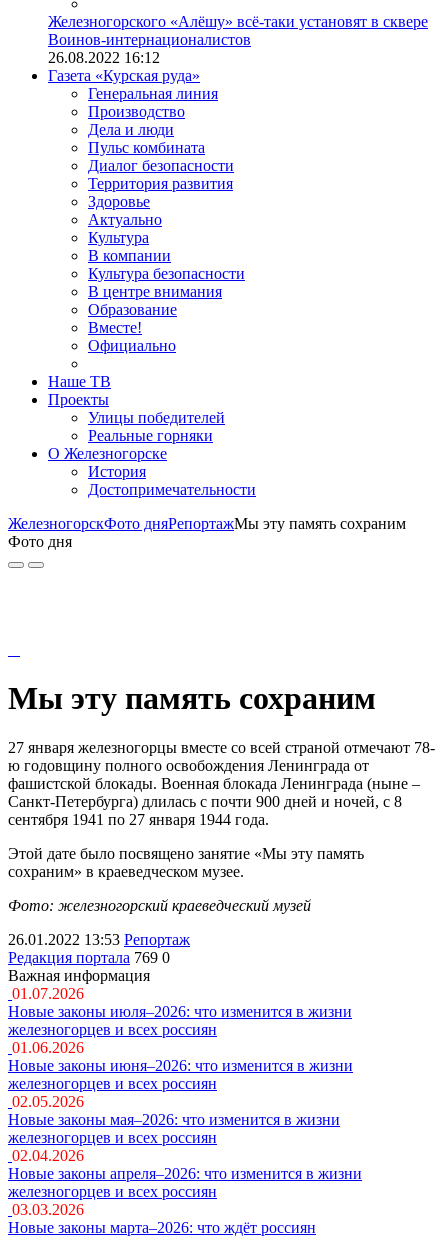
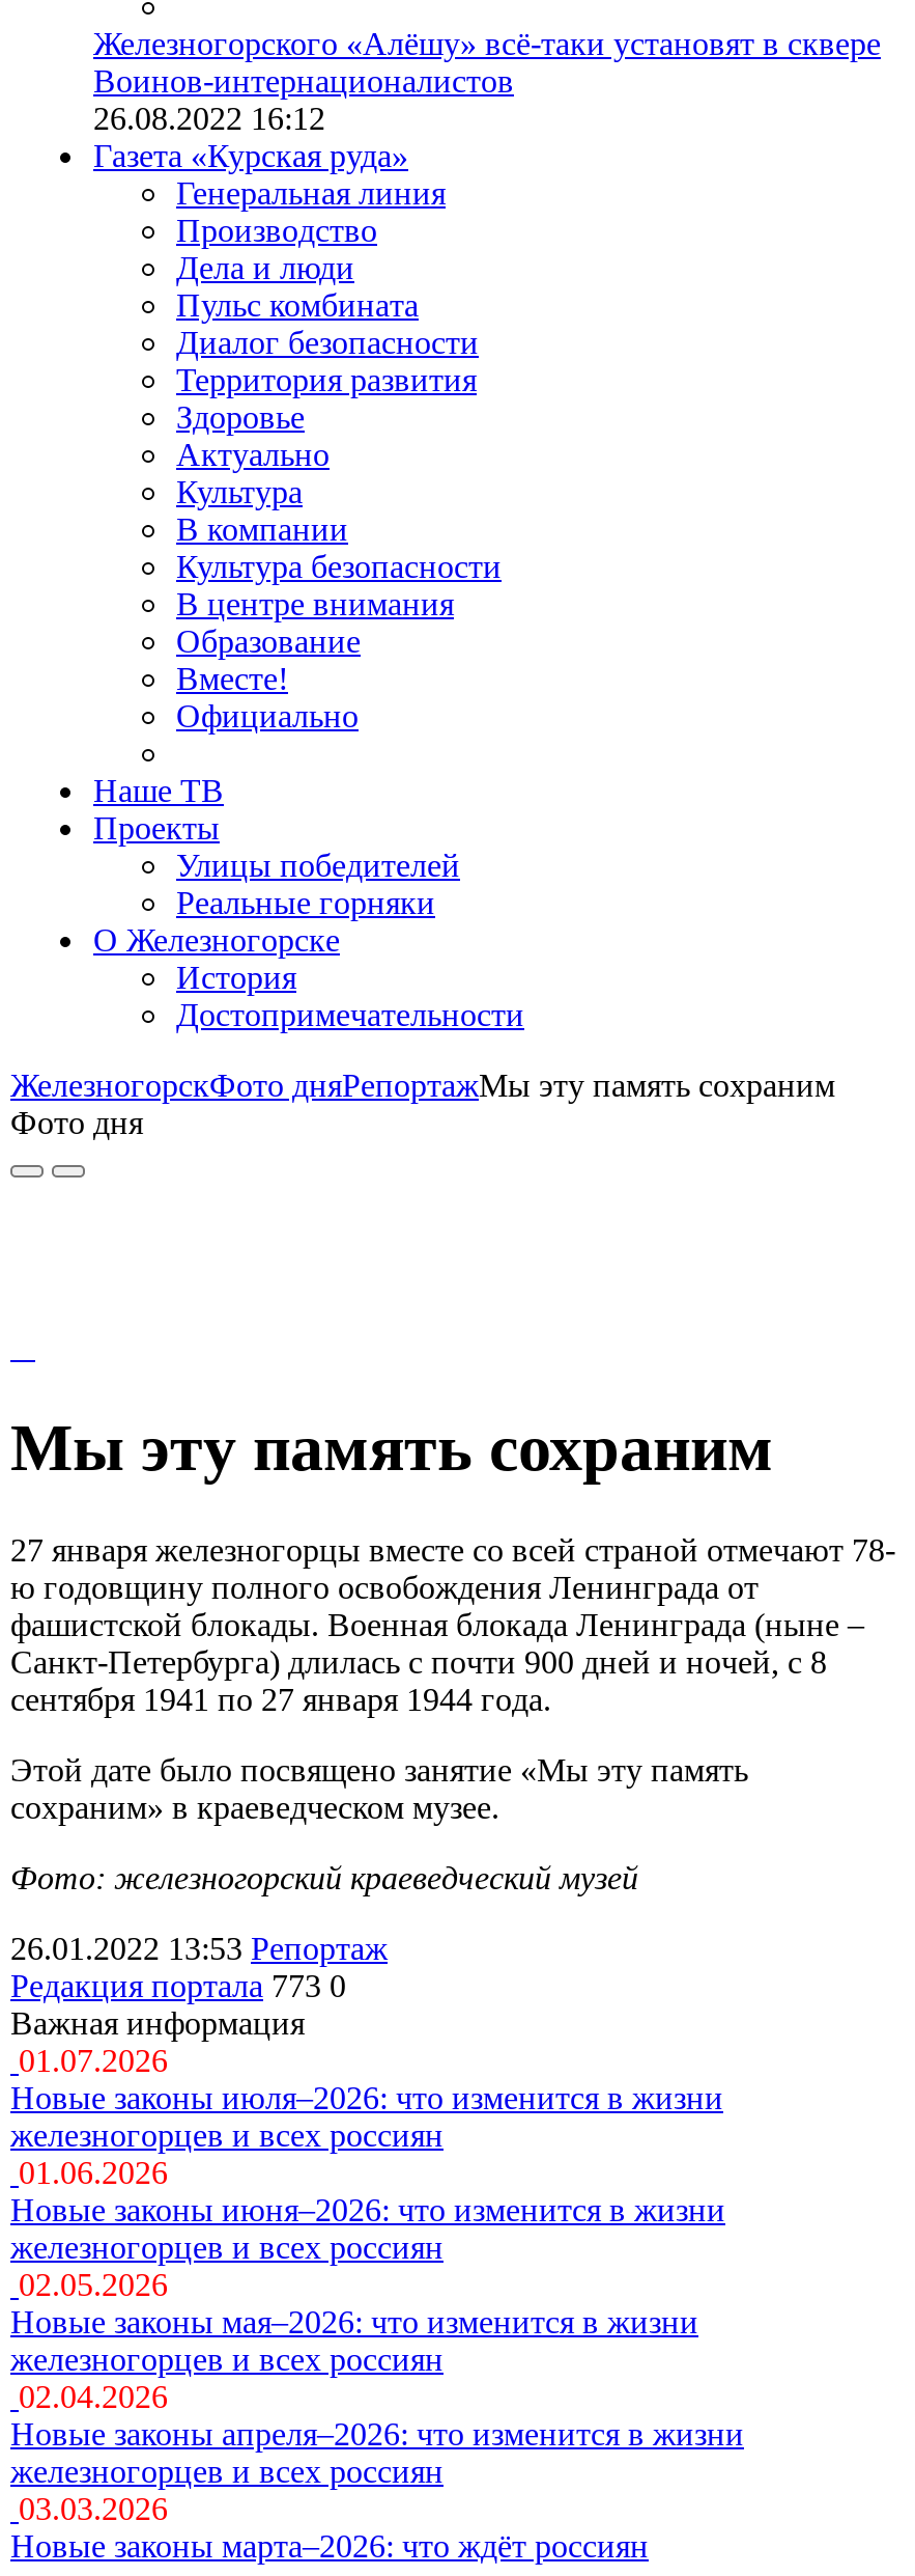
- Редакция портала 769 0
+ Редакция портала 773 0
